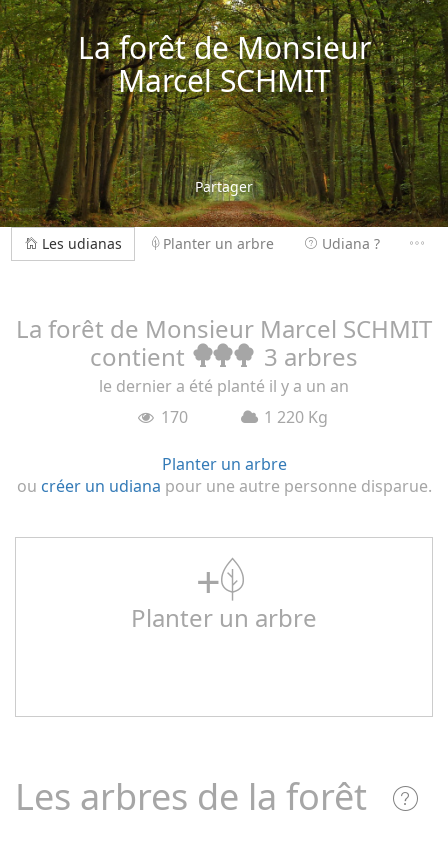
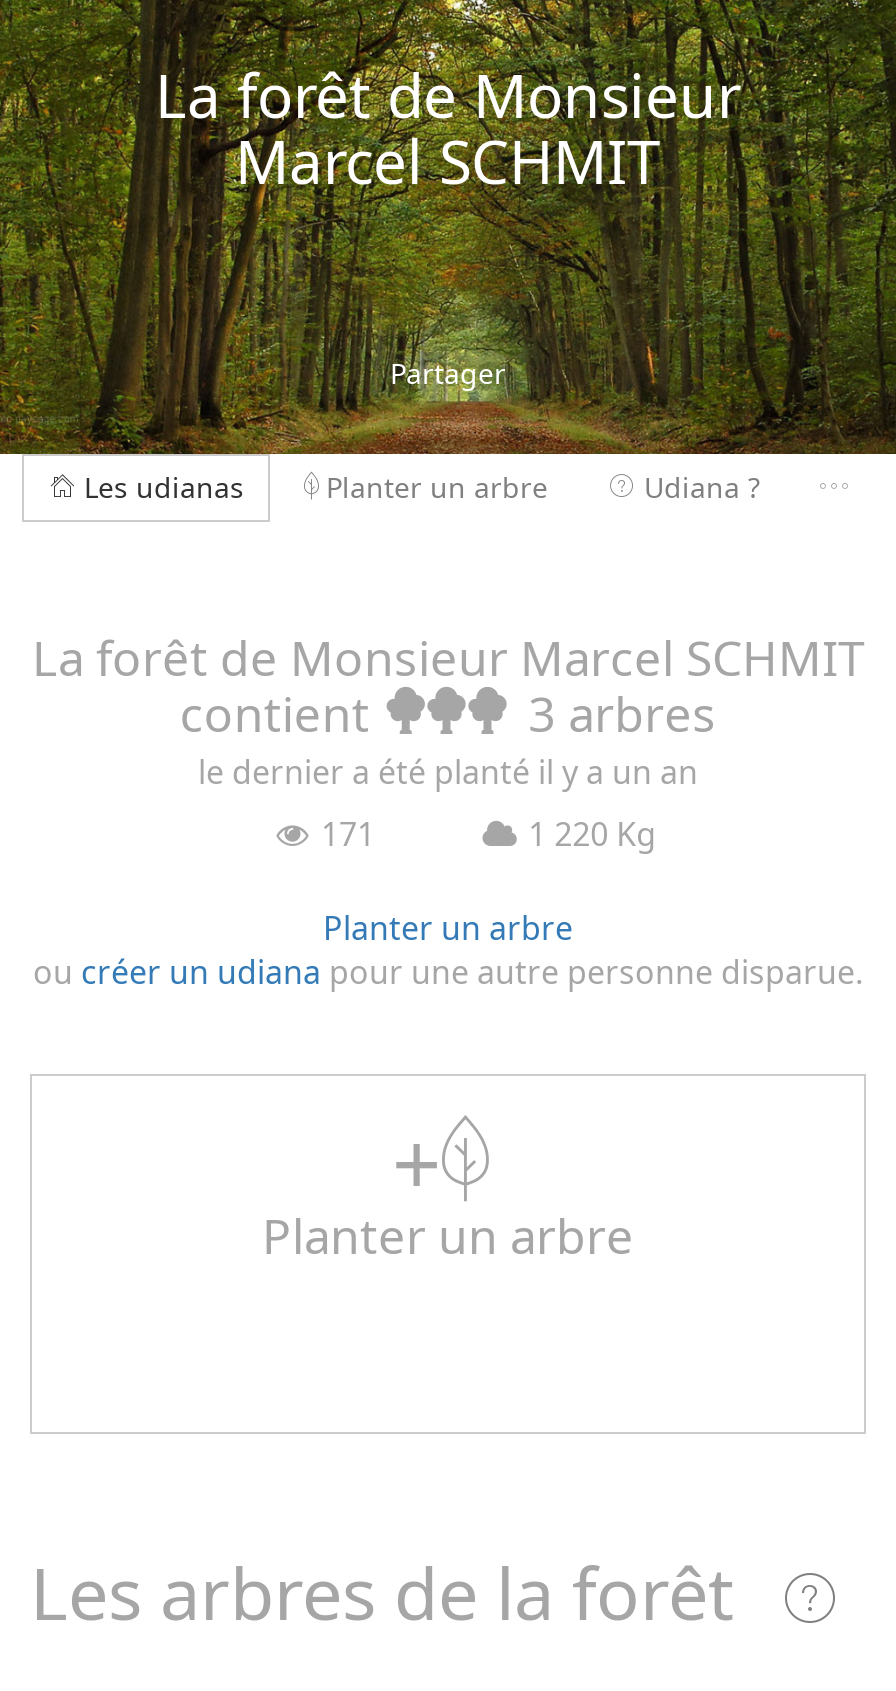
- 170 1 220 Kg
+ 171 1 220 Kg
